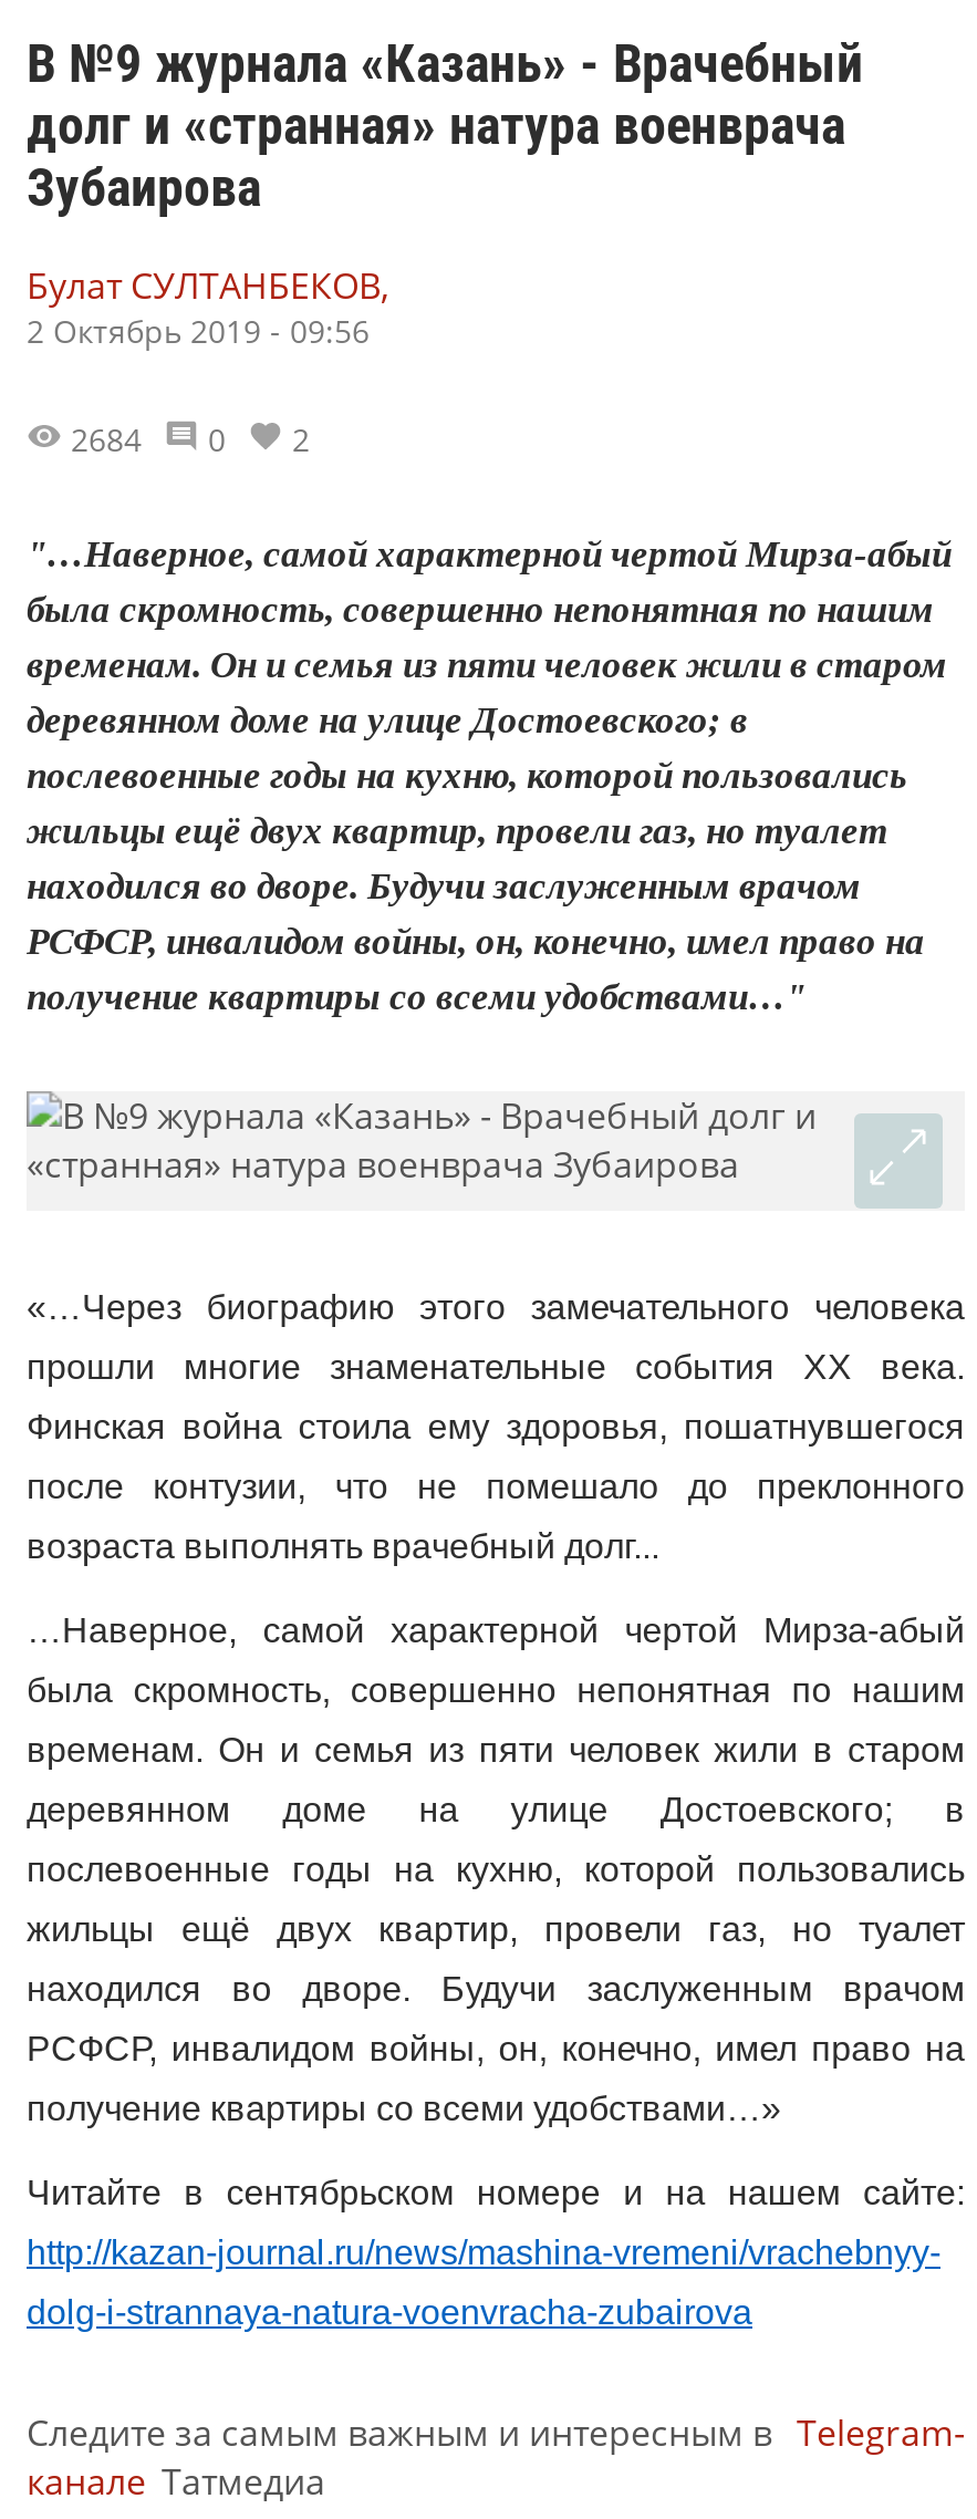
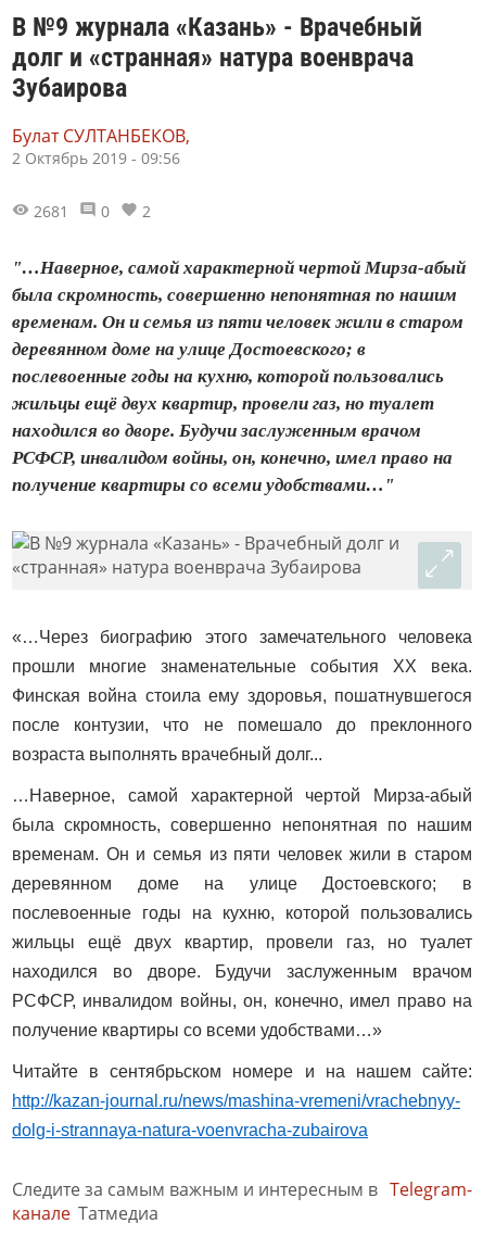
- 2684 0 2
+ 2681 0 2
